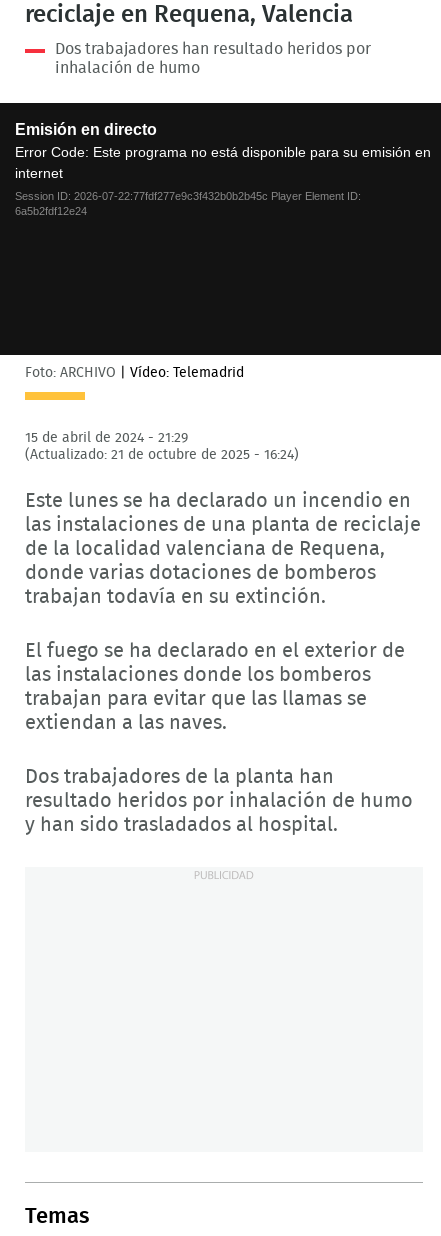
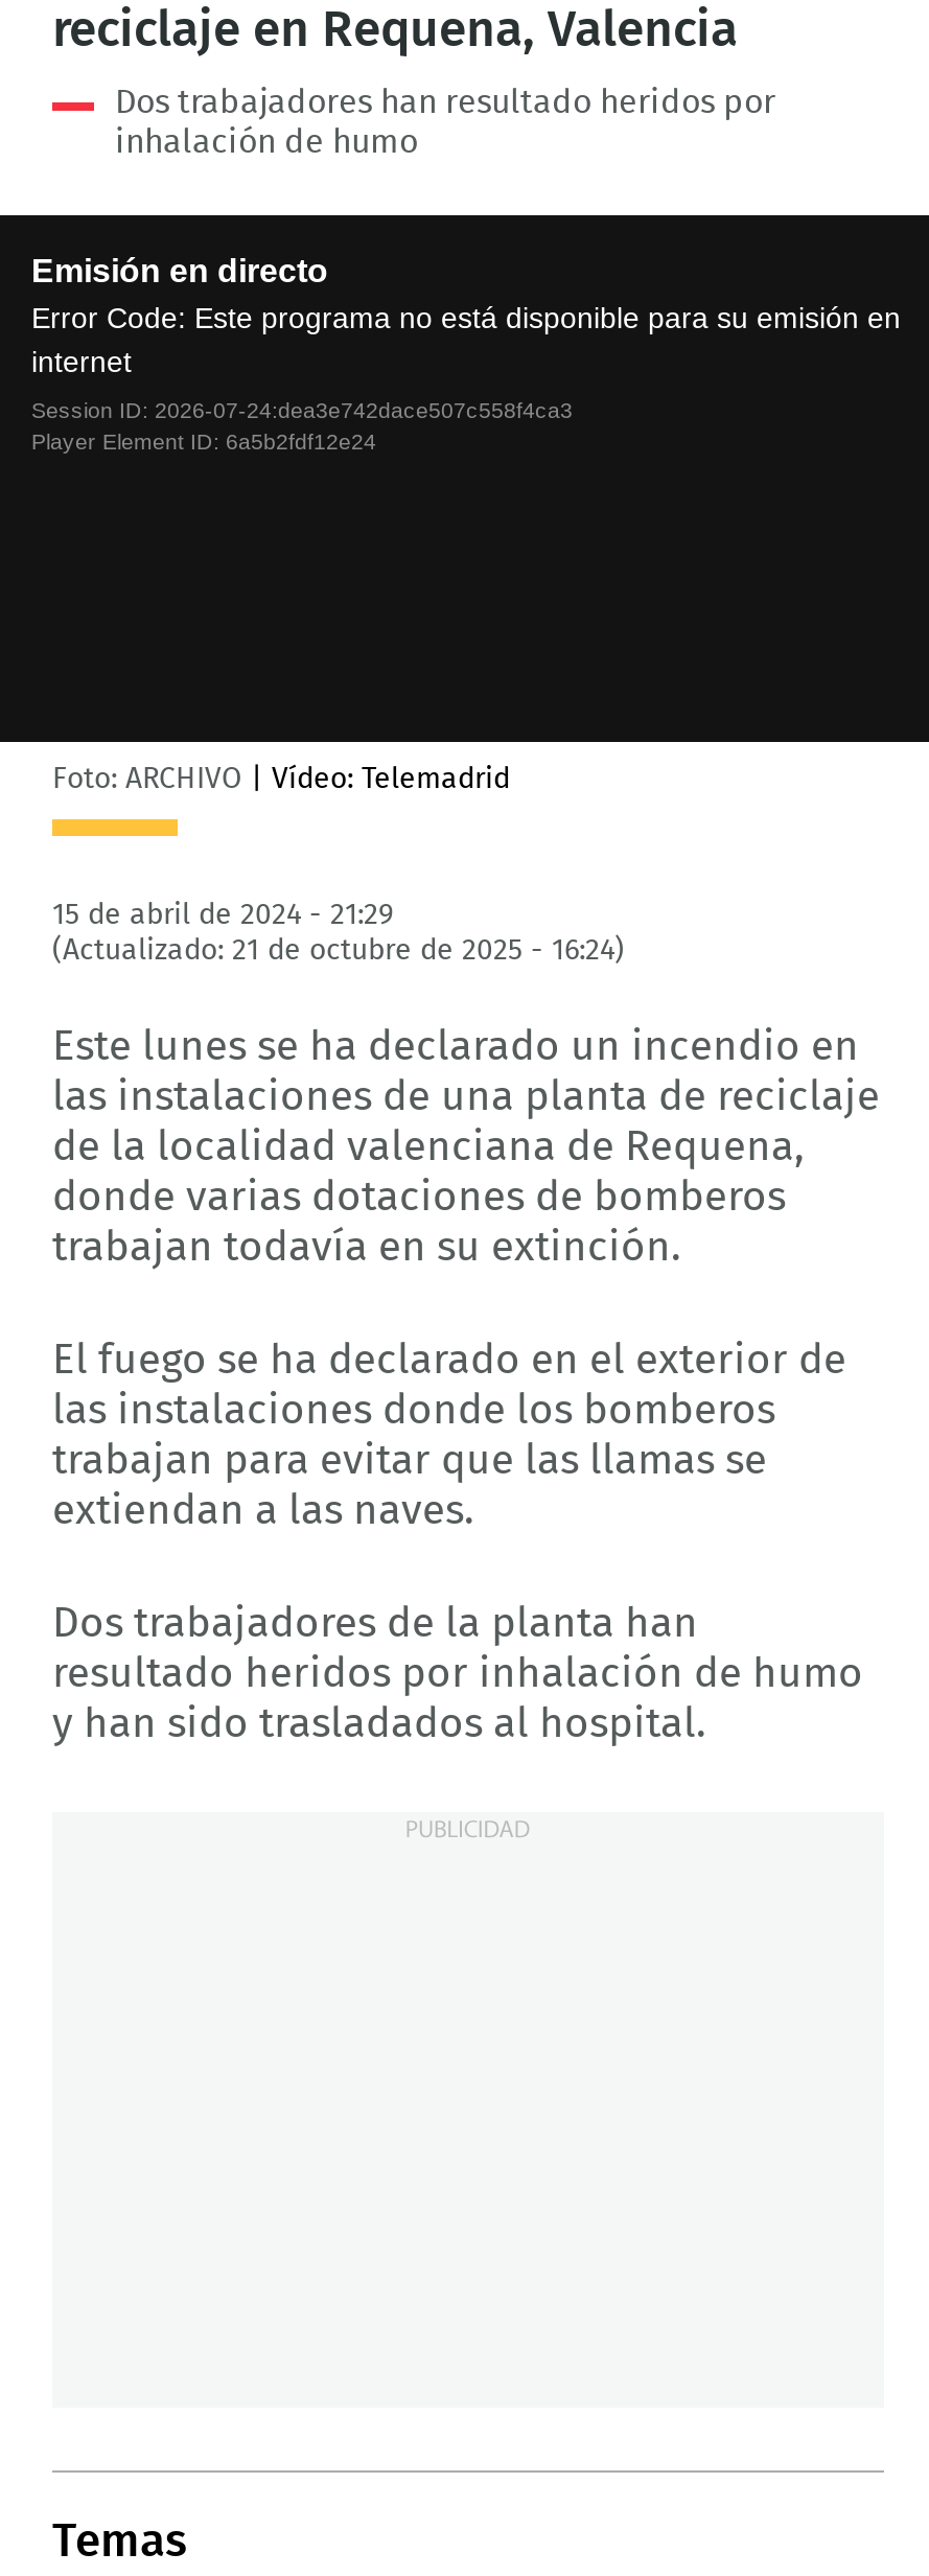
- Session ID: 2026-07-22:77fdf277e9c3f432b0b2b45c Player Element ID:
- 6a5b2fdf12e24
+ Session ID: 2026-07-24:dea3e742dace507c558f4ca3
+ Player Element ID: 6a5b2fdf12e24
